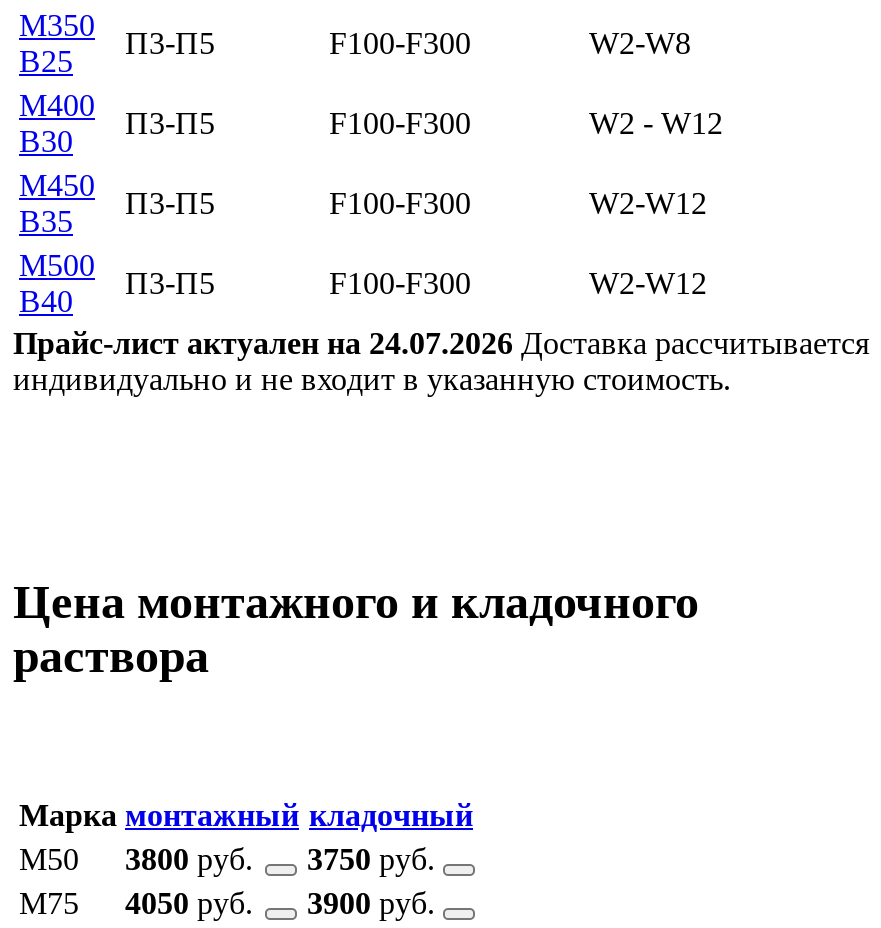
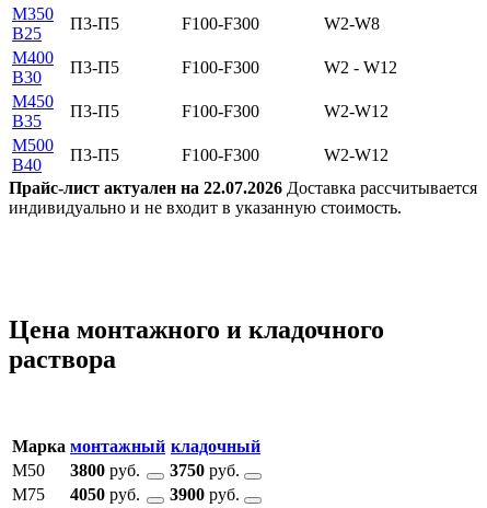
- Прайс-лист актуален на 24.07.2026 Доставка рассчитывается
+ Прайс-лист актуален на 22.07.2026 Доставка рассчитывается
